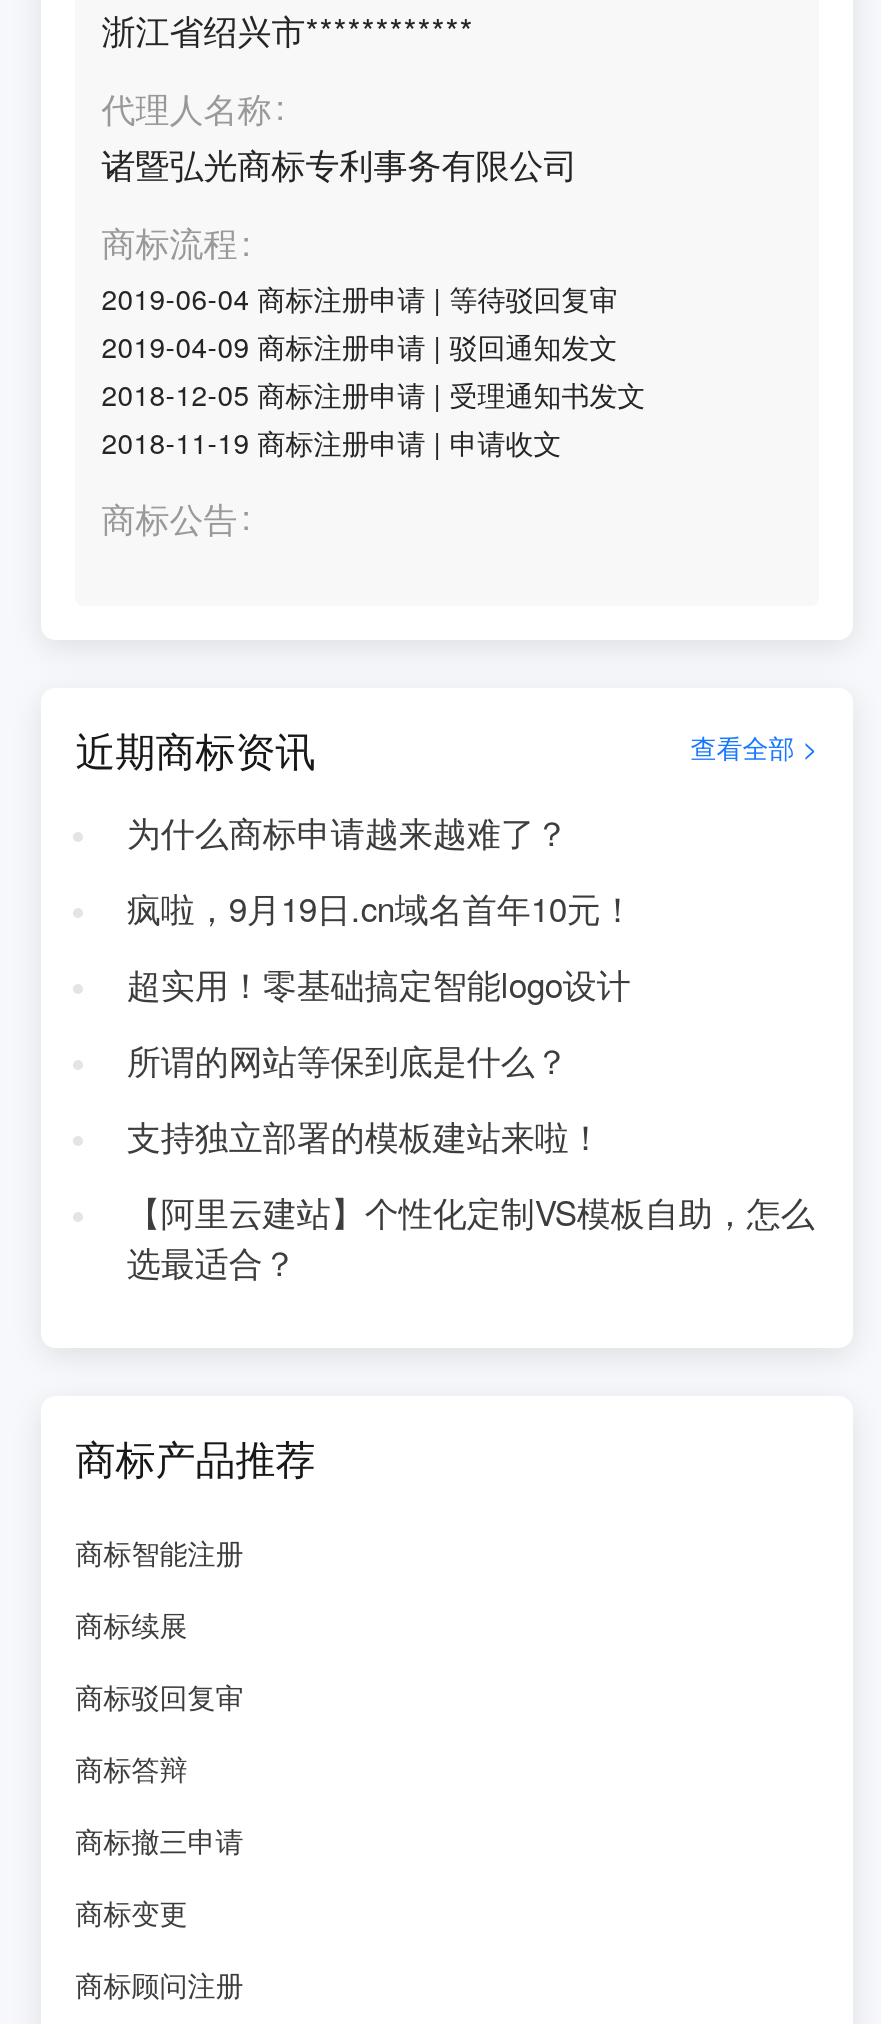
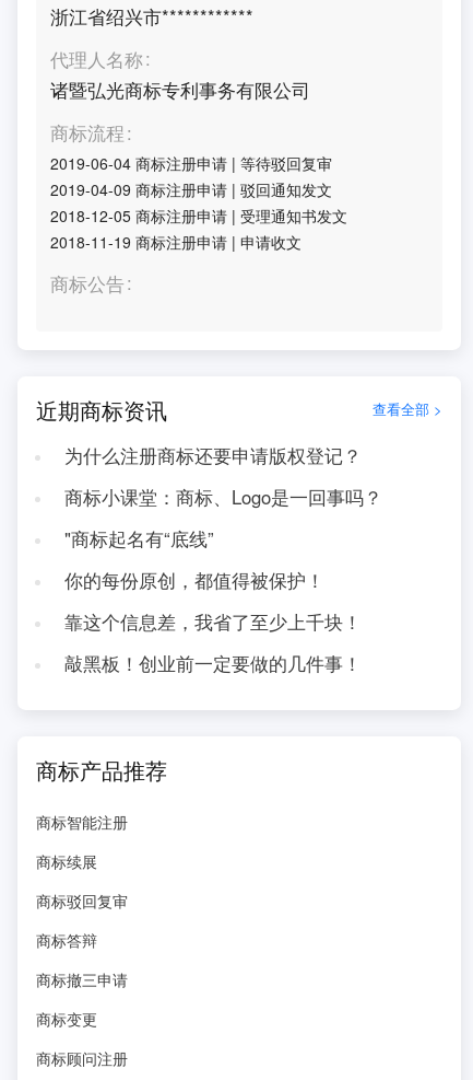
- 为什么商标申请越来越难了？
+ 为什么注册商标还要申请版权登记？

- 疯啦，9月19日.cn域名首年10元！
+ 商标小课堂：商标、Logo是一回事吗？

- 超实用！零基础搞定智能logo设计
+ "商标起名有“底线”

- 所谓的网站等保到底是什么？
+ 你的每份原创，都值得被保护！

- 支持独立部署的模板建站来啦！
+ 靠这个信息差，我省了至少上千块！

- 【阿里云建站】个性化定制VS模板自助，怎么
- 选最适合？
+ 敲黑板！创业前一定要做的几件事！
